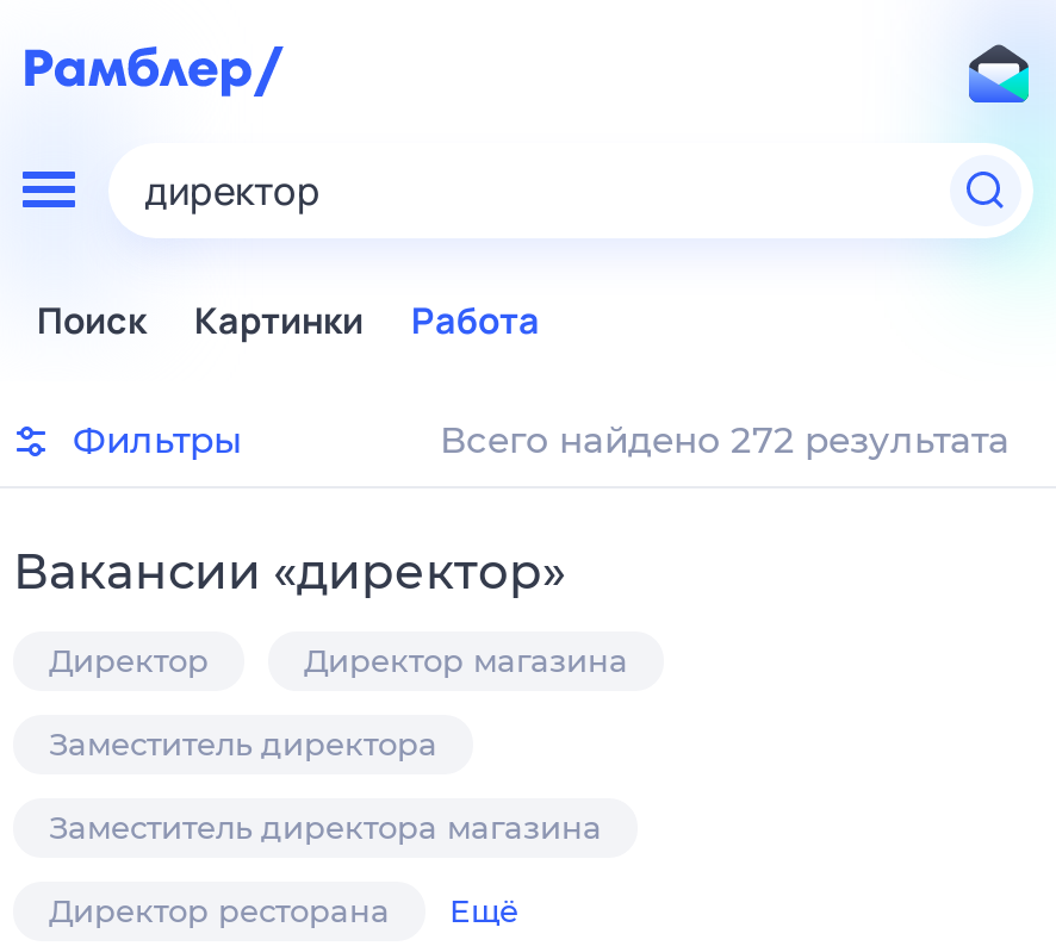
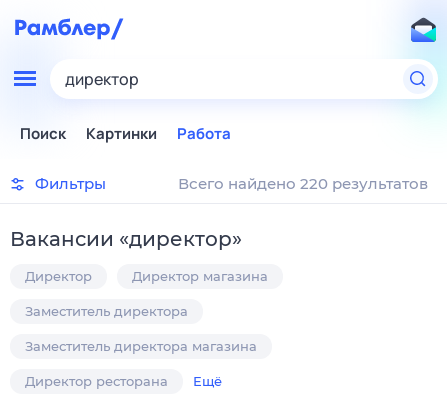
- Всего найдено 272 результата
+ Всего найдено 220 результатов
